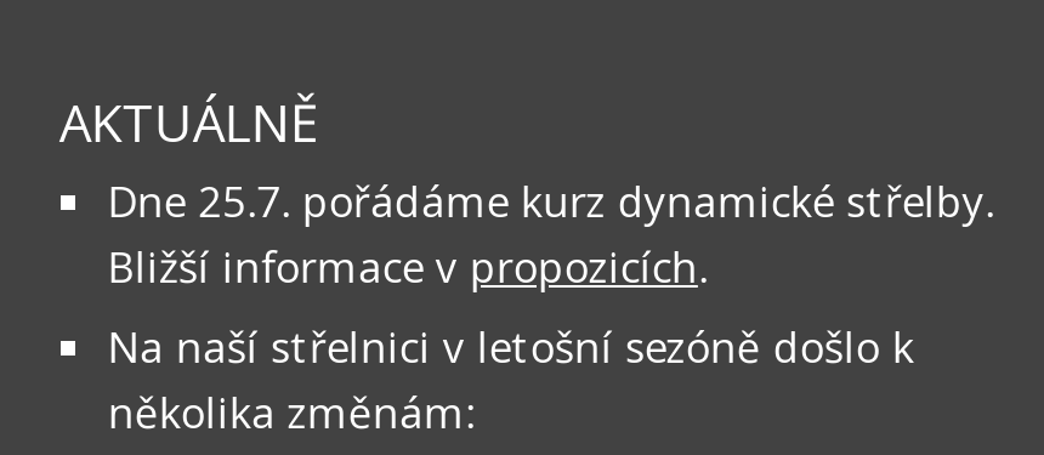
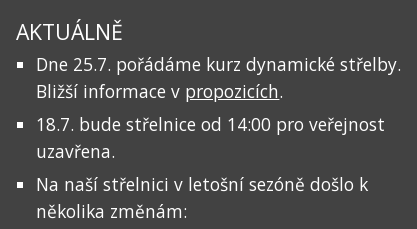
+ 18.7. bude střelnice od 14:00 pro veřejnost
+ uzavřena.
